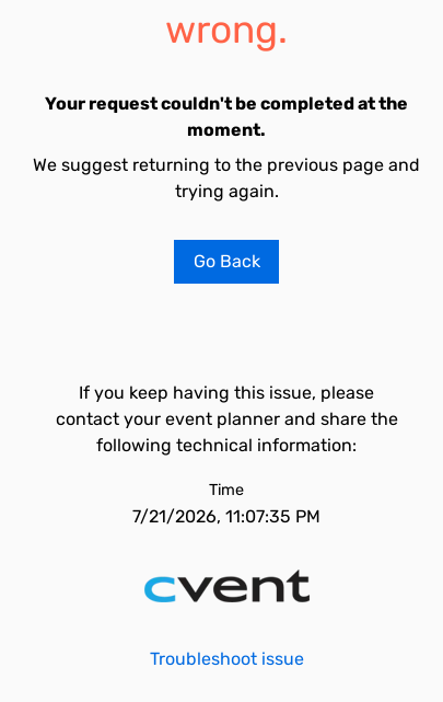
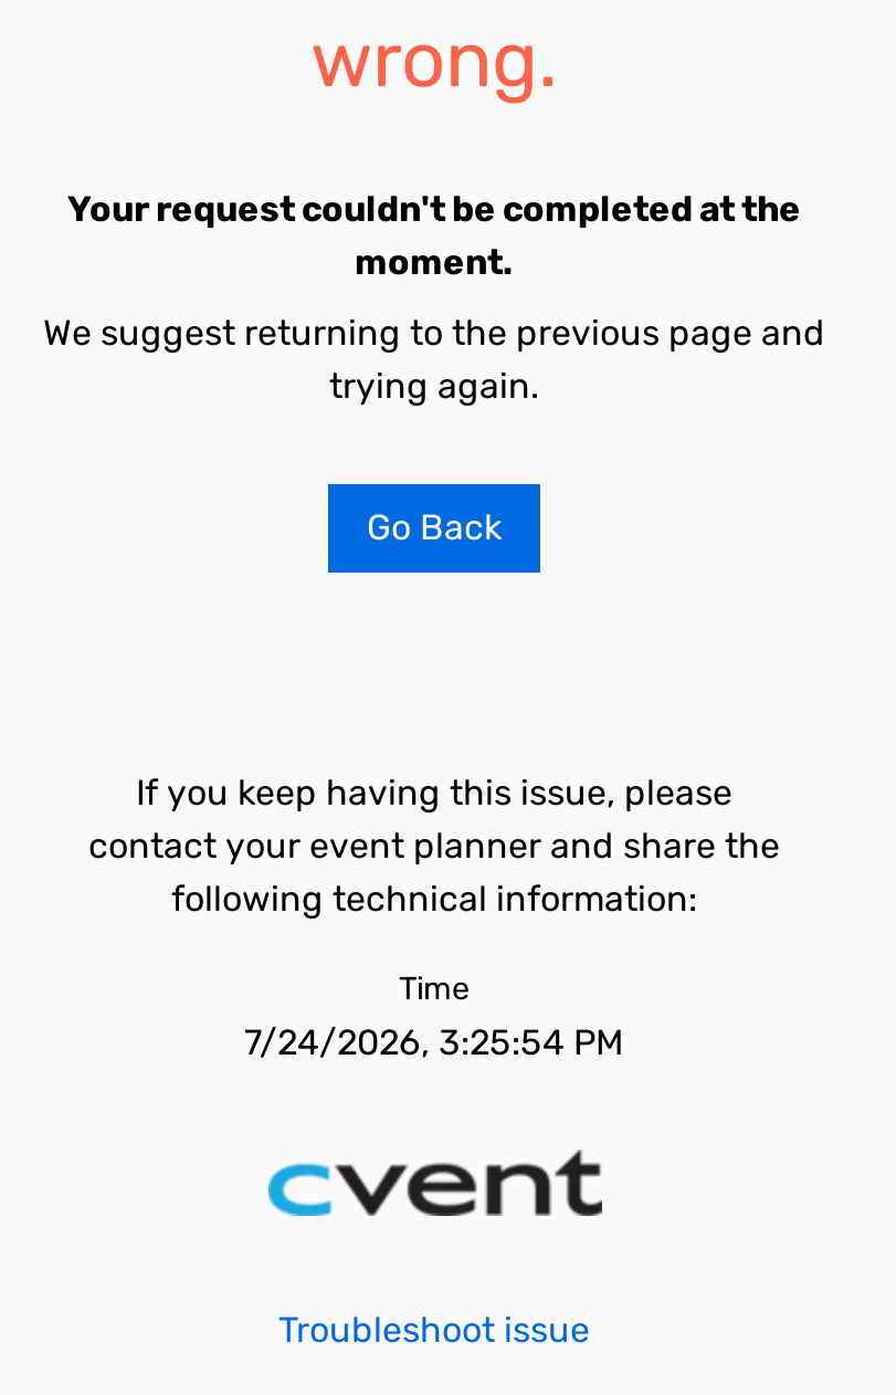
- 7/21/2026, 11:07:35 PM
+ 7/24/2026, 3:25:54 PM
